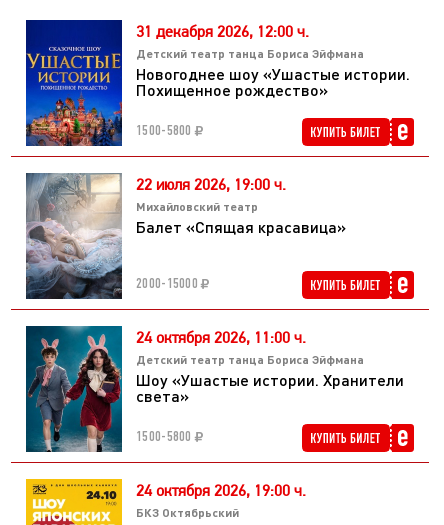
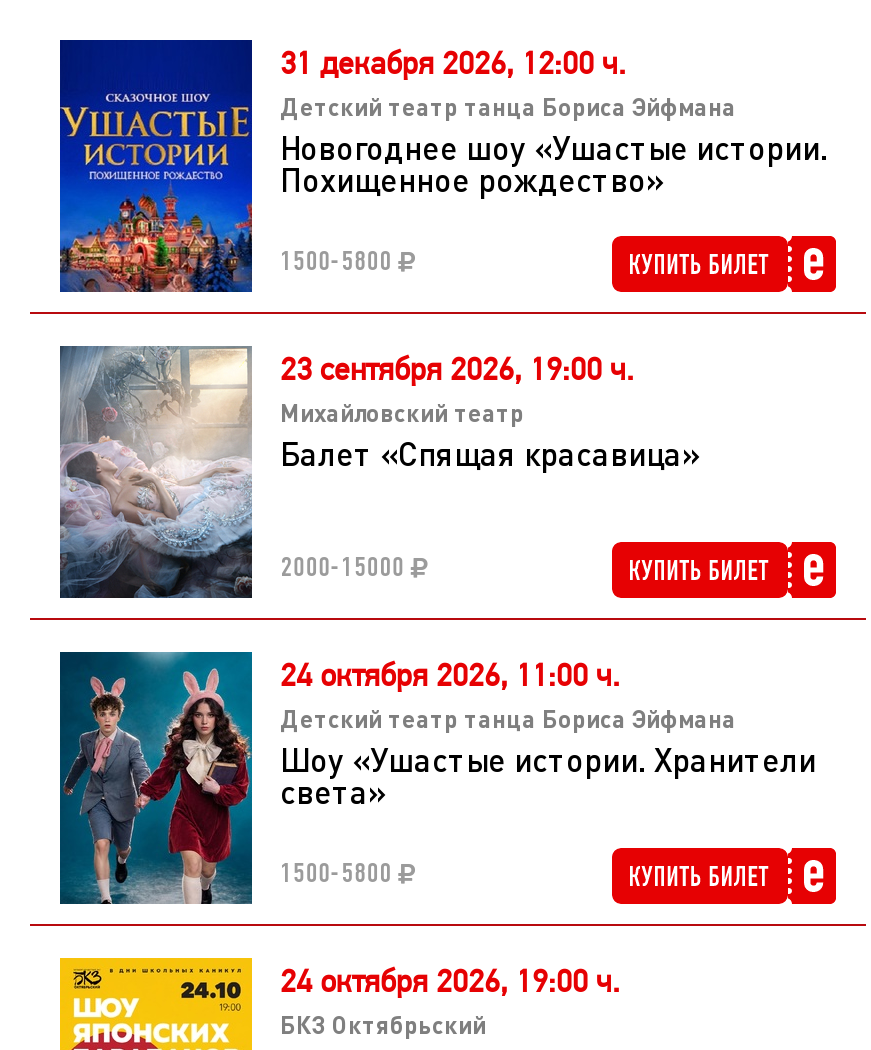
- 22 июля 2026, 19:00 ч.
+ 23 сентября 2026, 19:00 ч.
